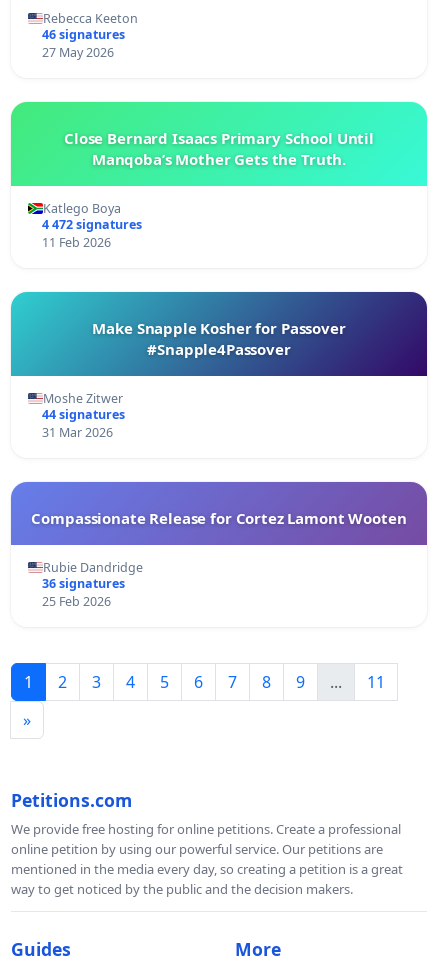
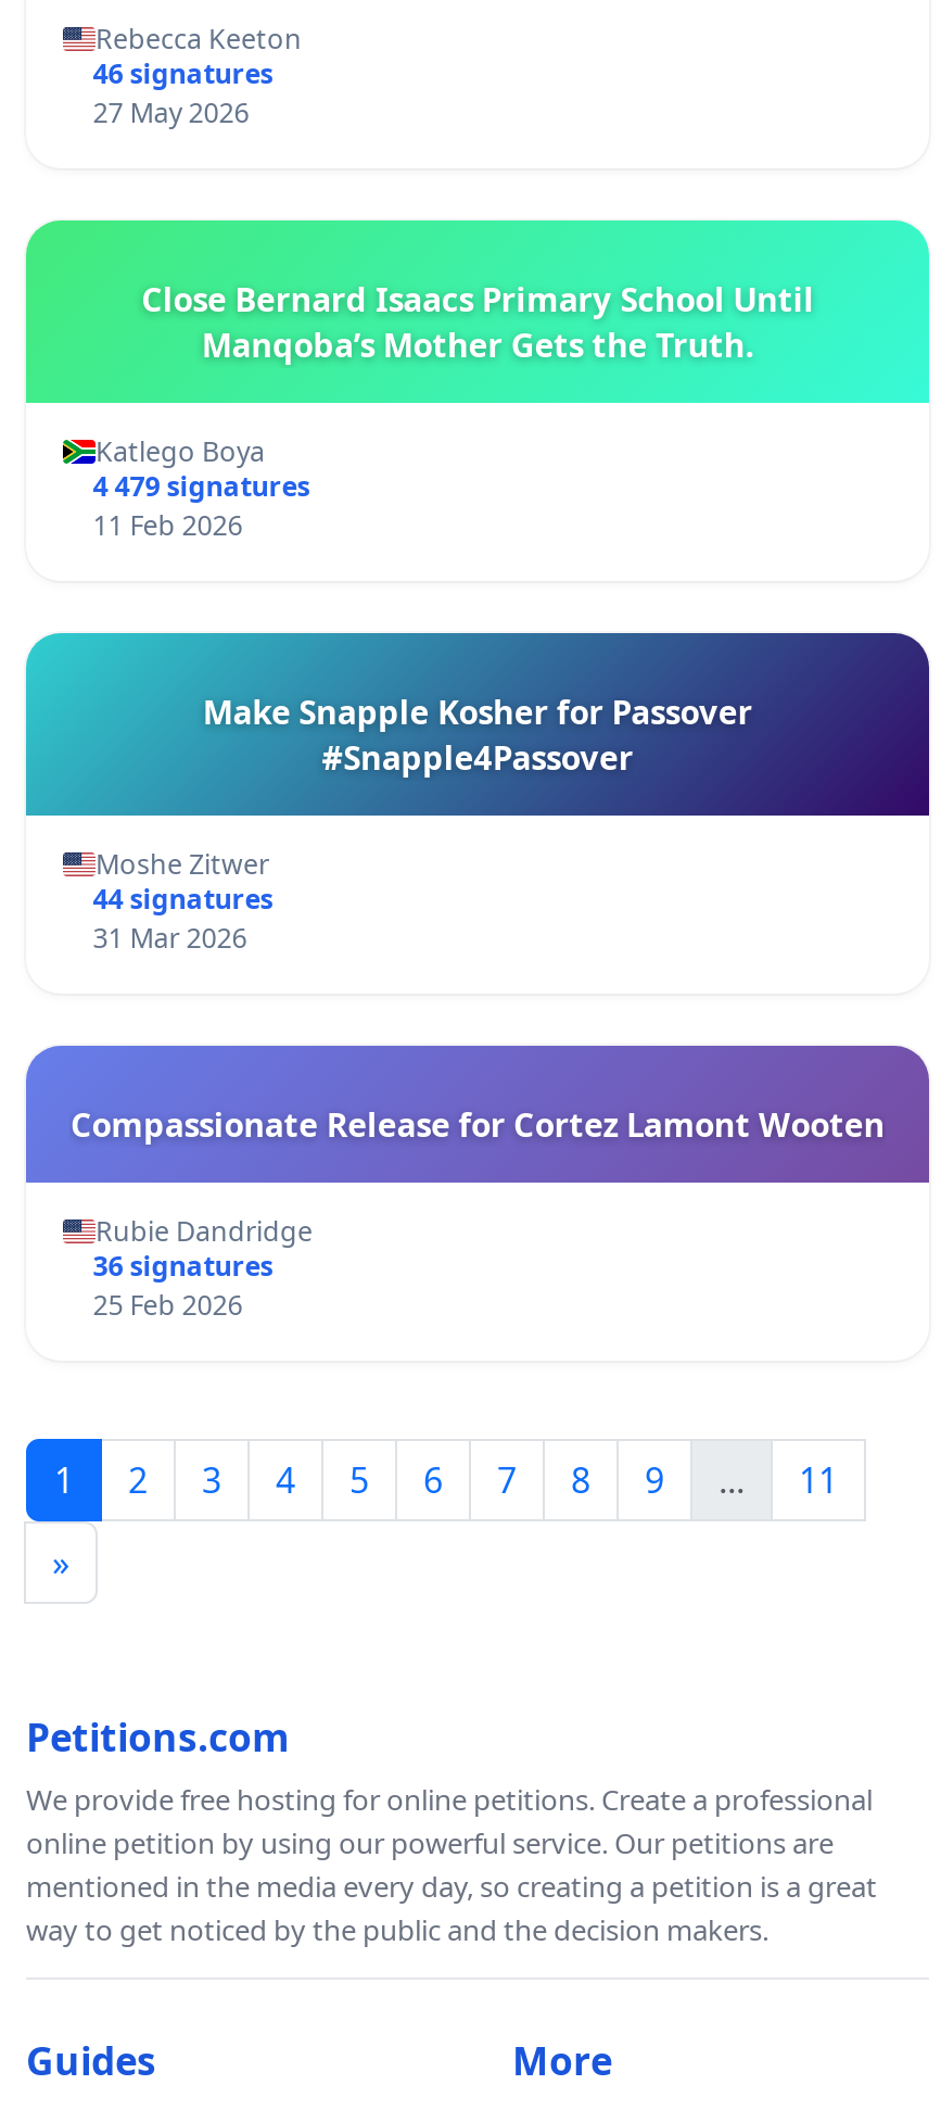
- 4 472 signatures
+ 4 479 signatures
